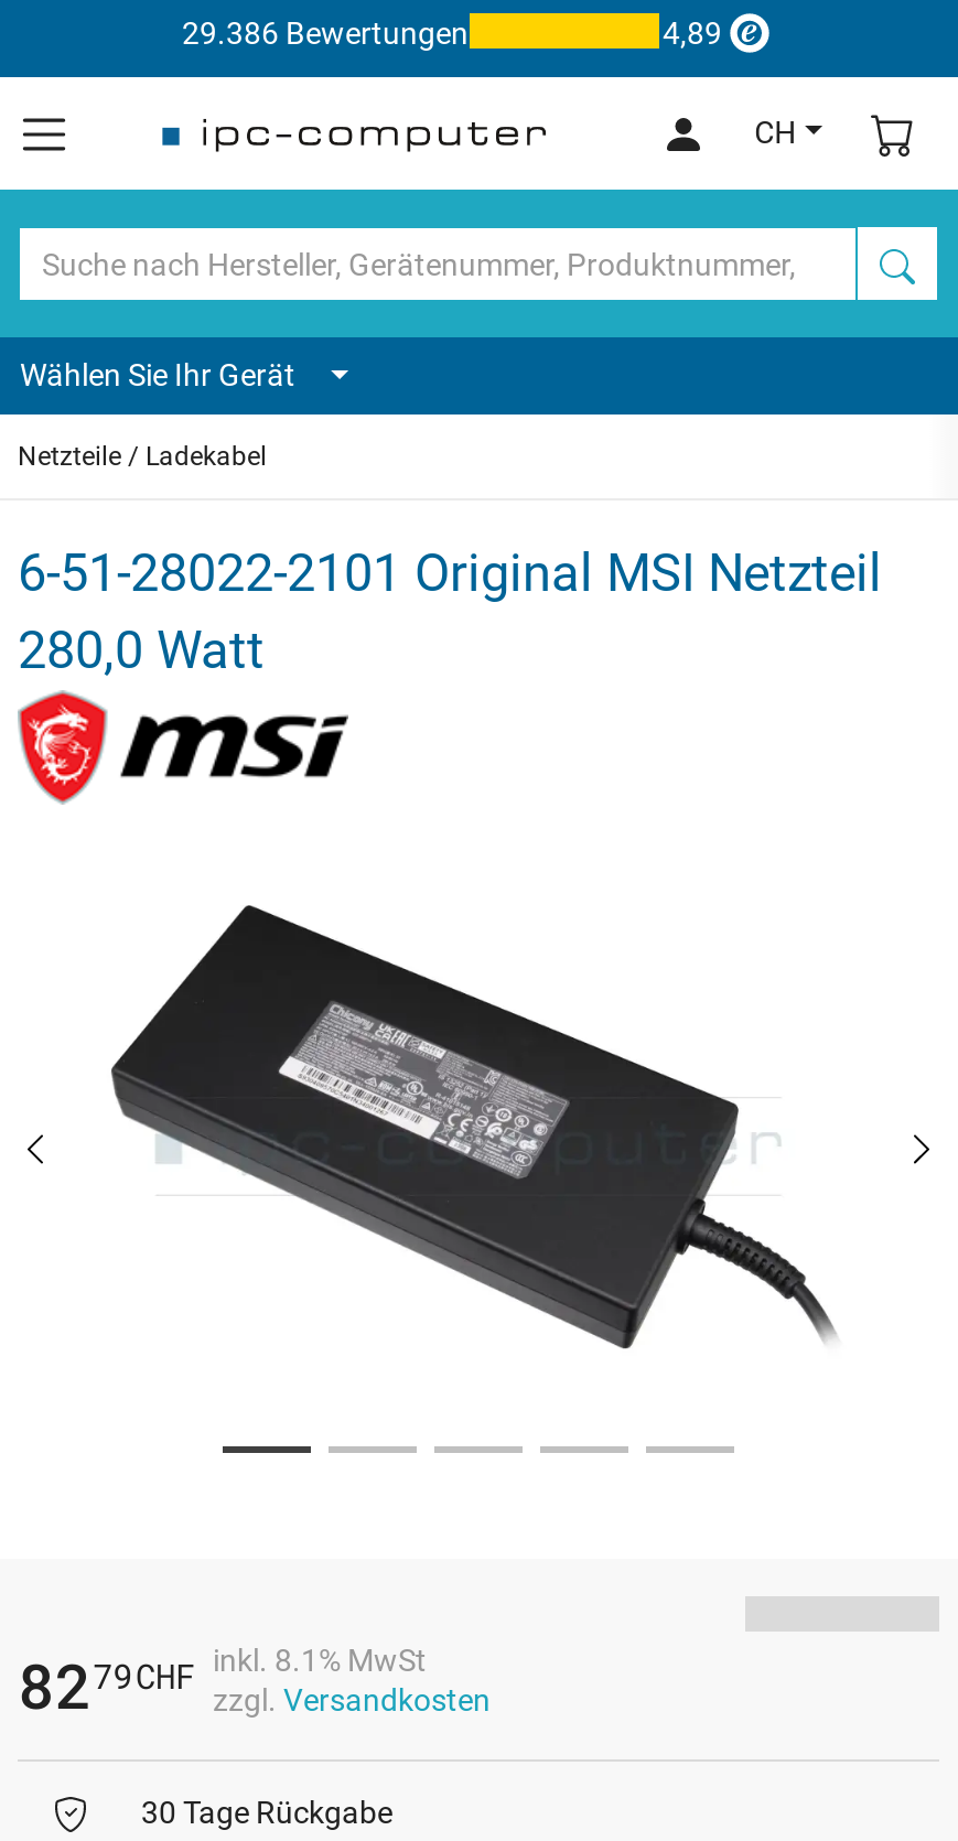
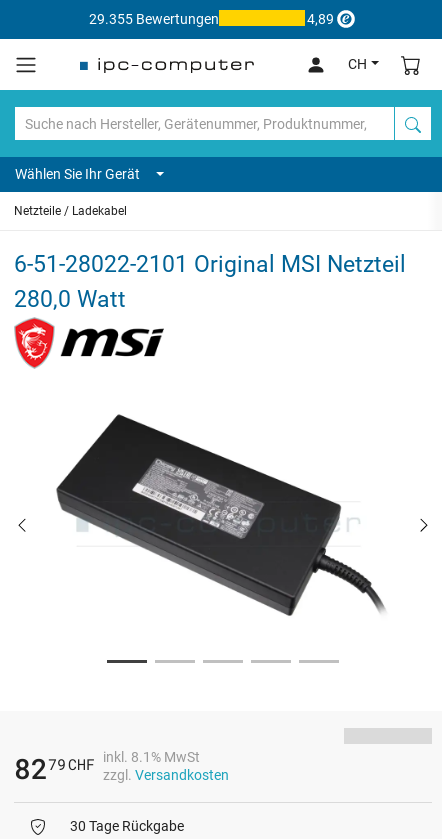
- 29.386 Bewertungen
+ 29.355 Bewertungen
